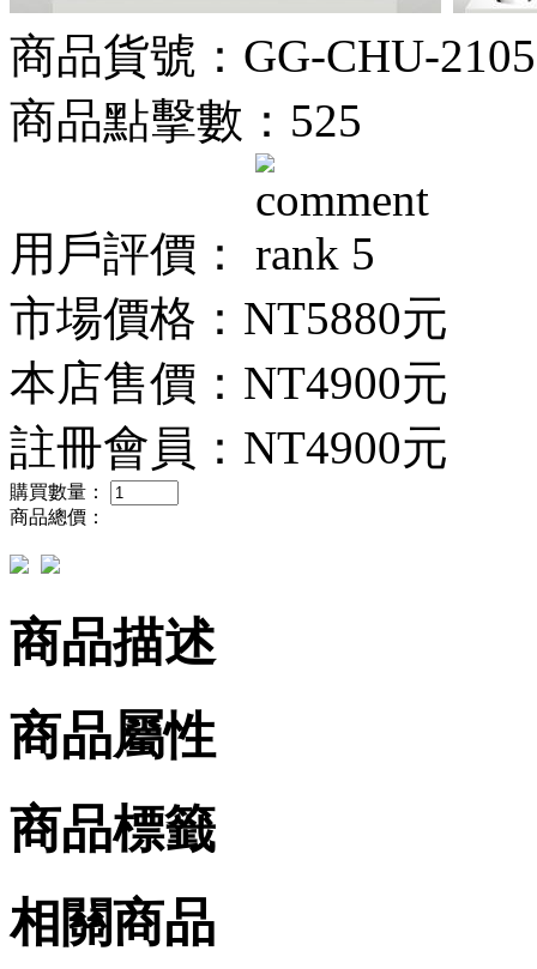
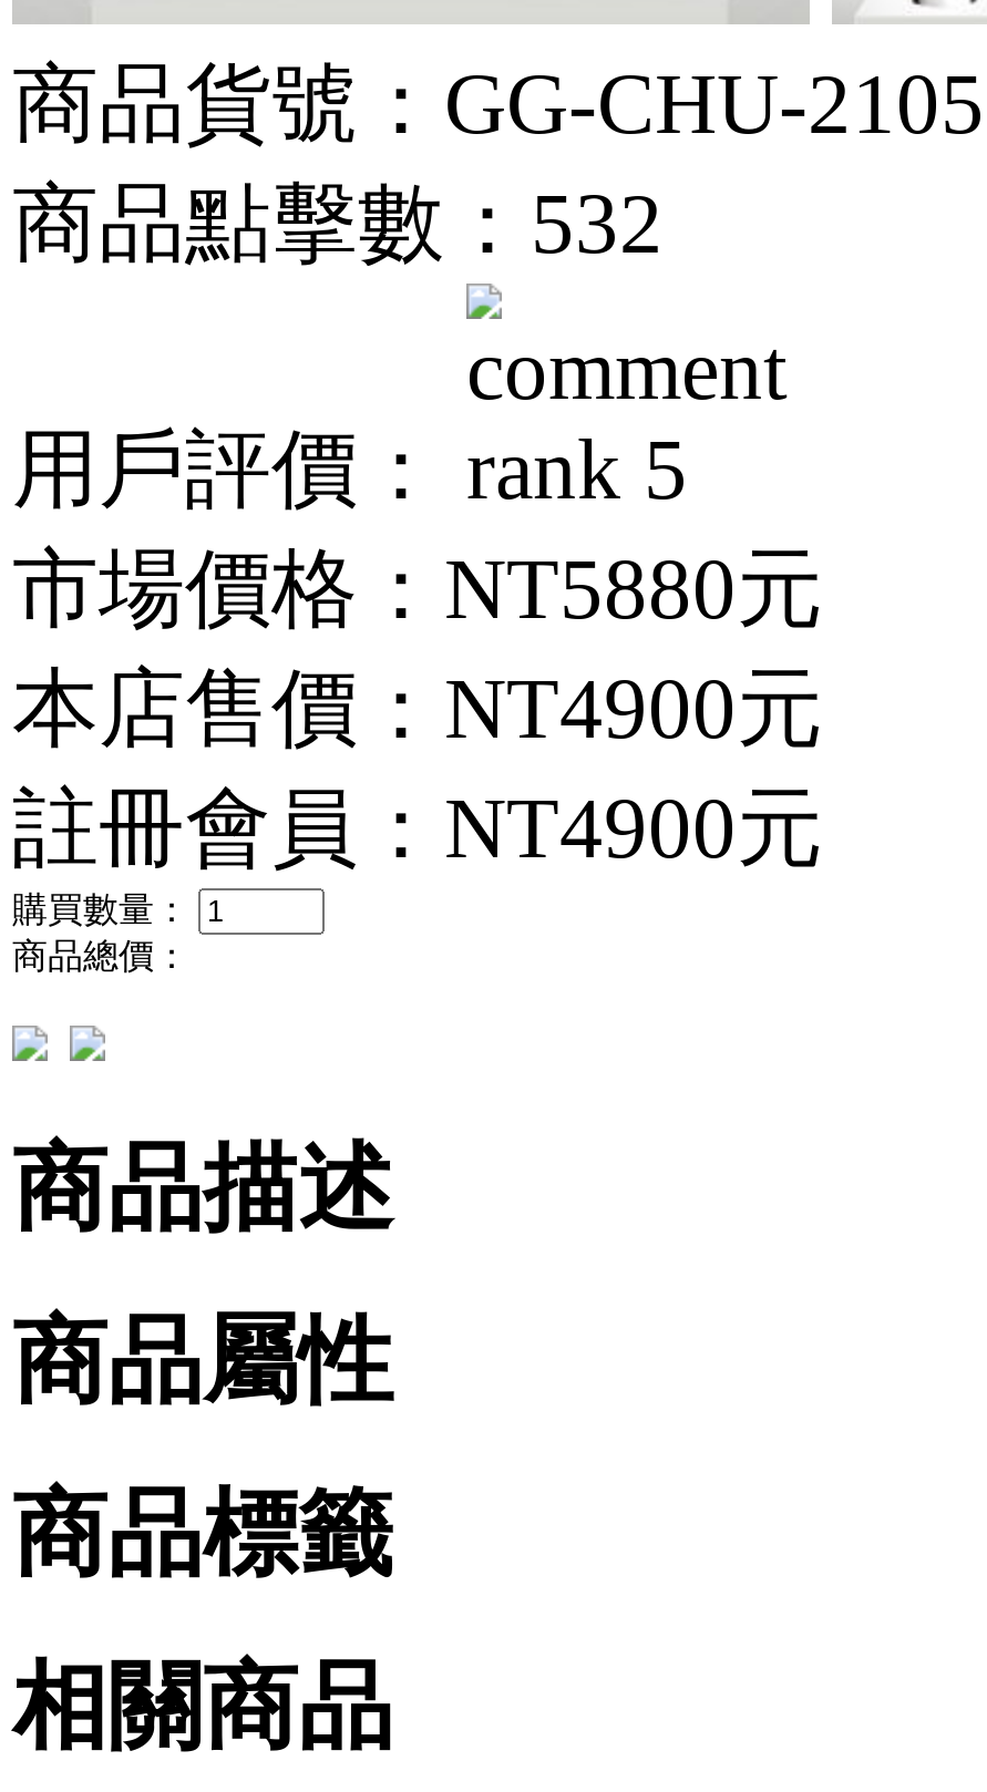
- 商品點擊數：525
+ 商品點擊數：532
